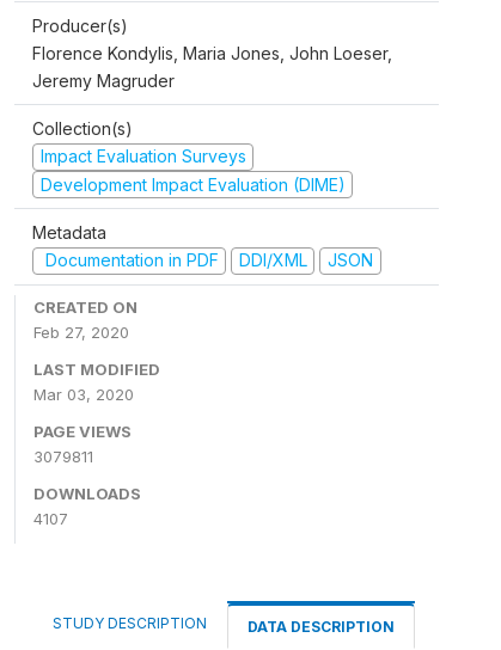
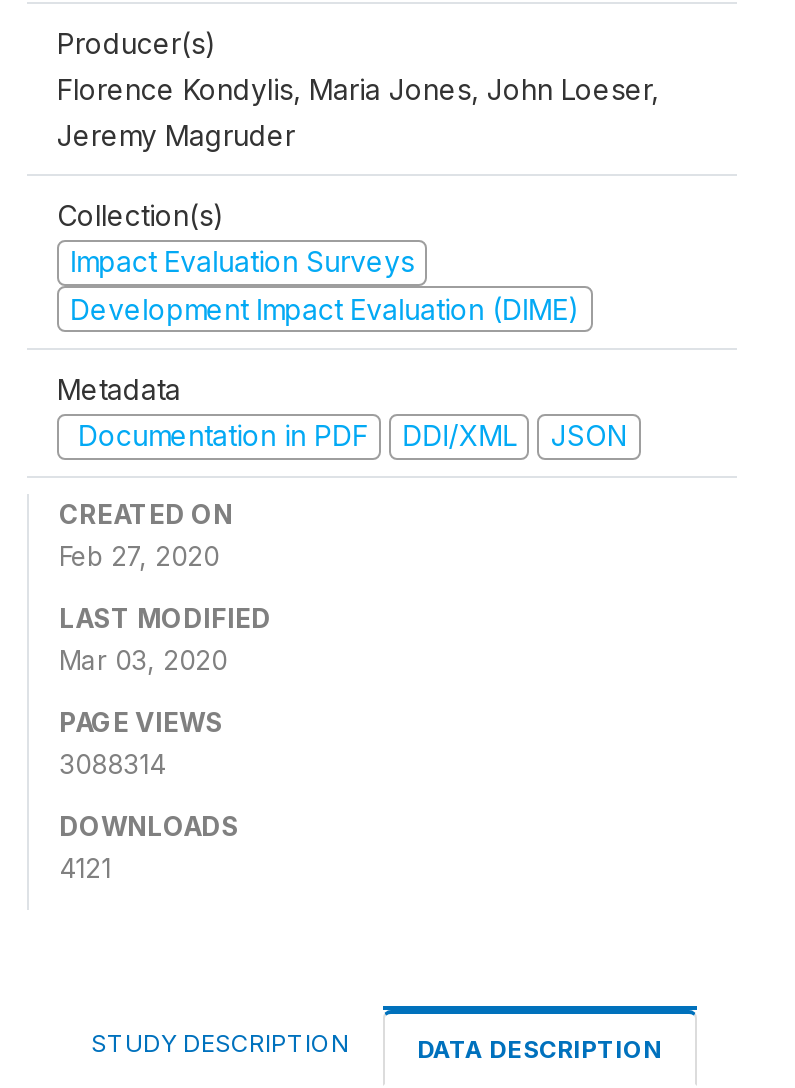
- 3079811
+ 3088314

- 4107
+ 4121
